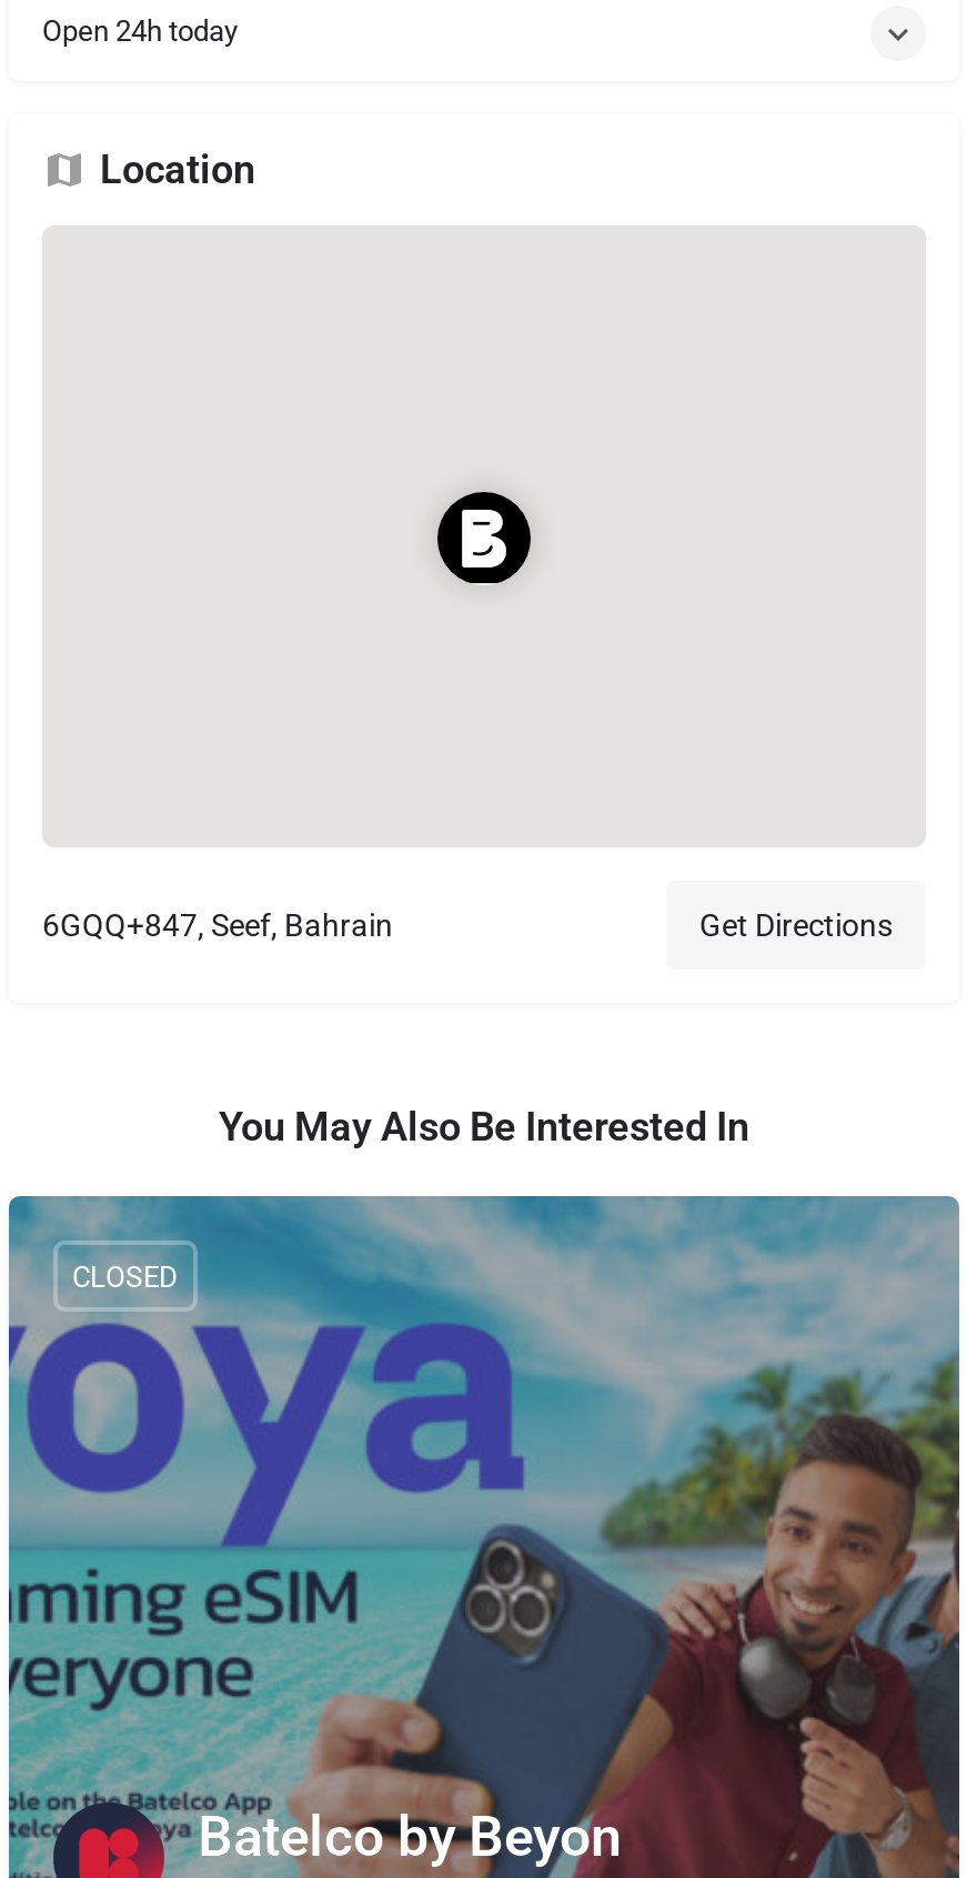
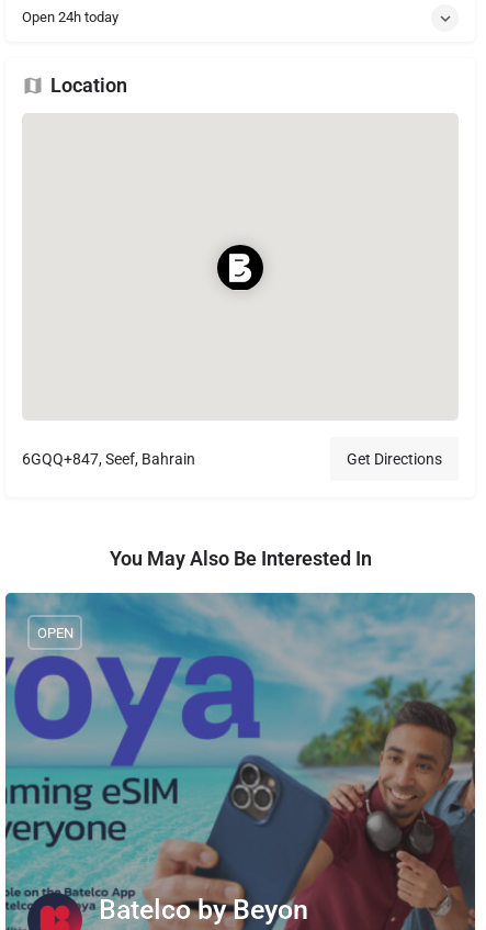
- CLOSED
+ OPEN
